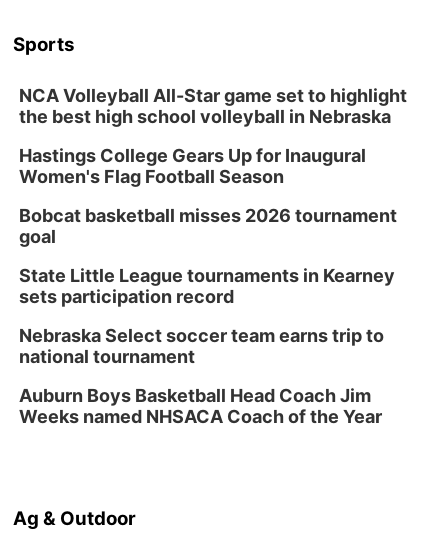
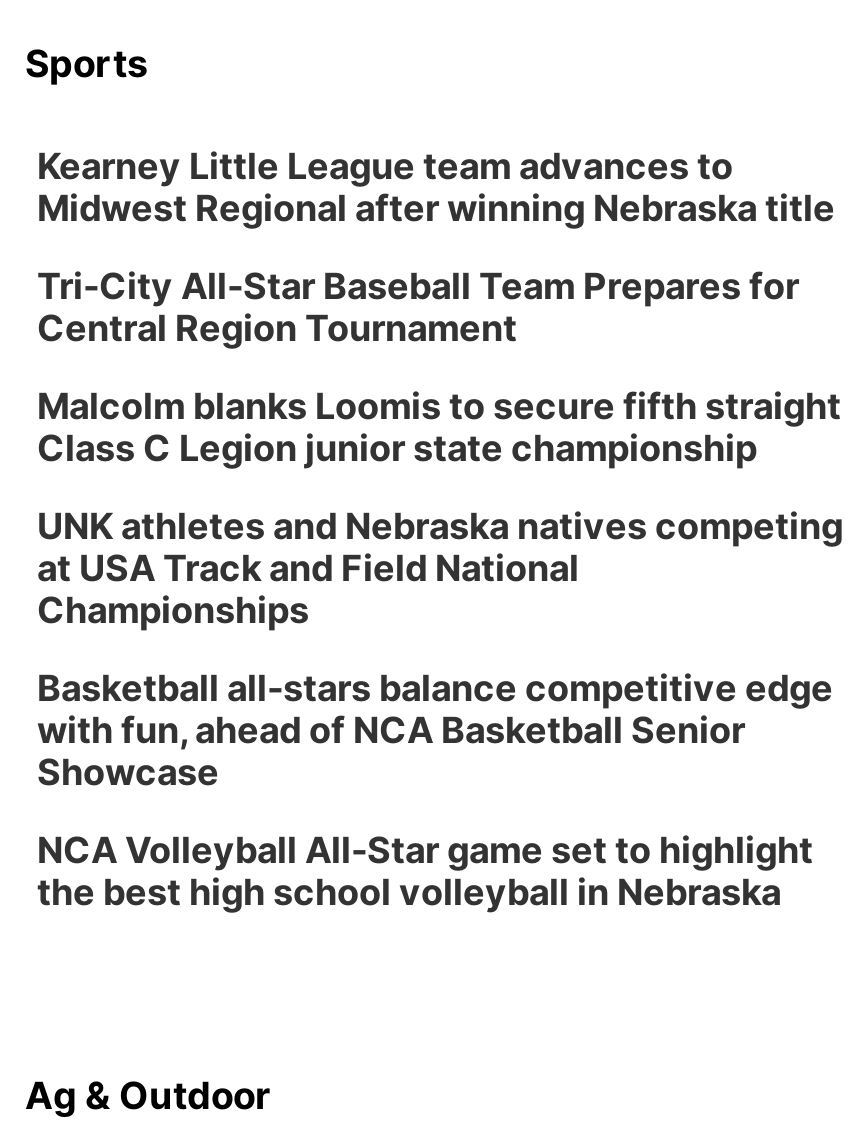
+ Kearney Little League team advances to
+ Midwest Regional after winning Nebraska title
+ Tri-City All-Star Baseball Team Prepares for
+ Central Region Tournament
+ Malcolm blanks Loomis to secure fifth straight
+ Class C Legion junior state championship
+ UNK athletes and Nebraska natives competing
+ at USA Track and Field National
+ Championships
+ Basketball all-stars balance competitive edge
+ with fun, ahead of NCA Basketball Senior
+ Showcase

moved down: NCA Volleyball All-Star game set to highlight | the best high school volleyball in Nebraska

- Hastings College Gears Up for Inaugural
- Women's Flag Football Season
- Bobcat basketball misses 2026 tournament
- goal
- State Little League tournaments in Kearney
- sets participation record
- Nebraska Select soccer team earns trip to
- national tournament
- Auburn Boys Basketball Head Coach Jim
- Weeks named NHSACA Coach of the Year
